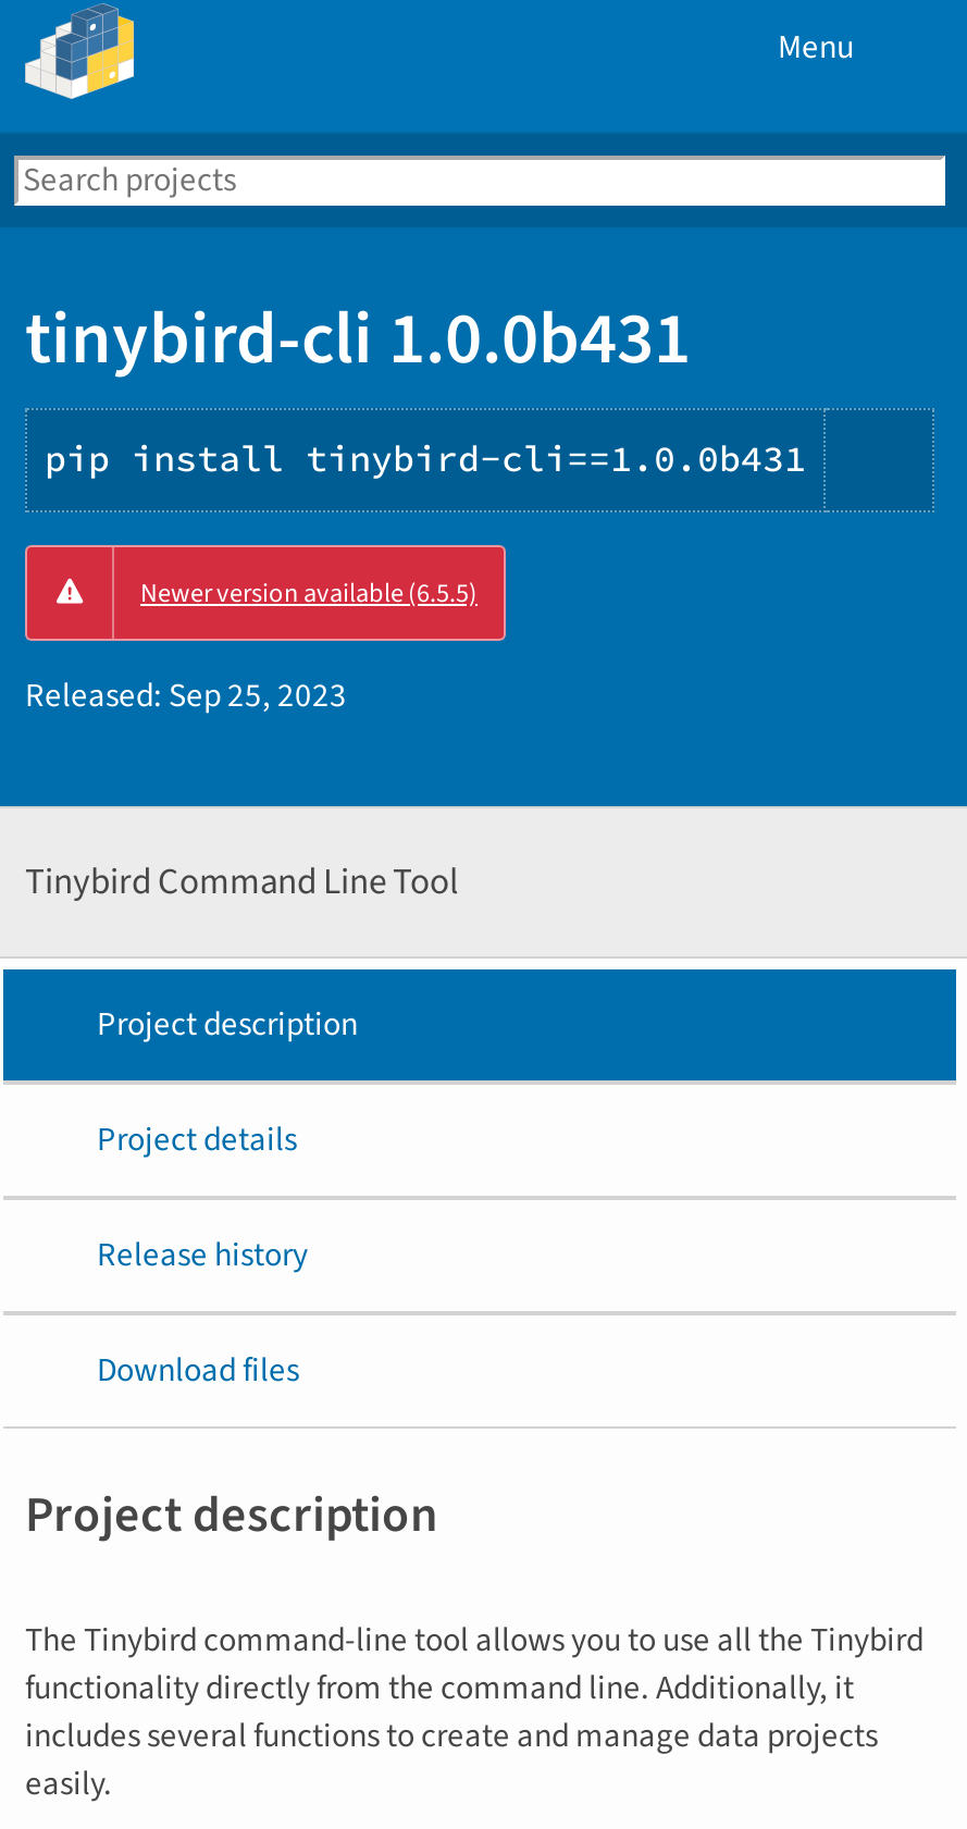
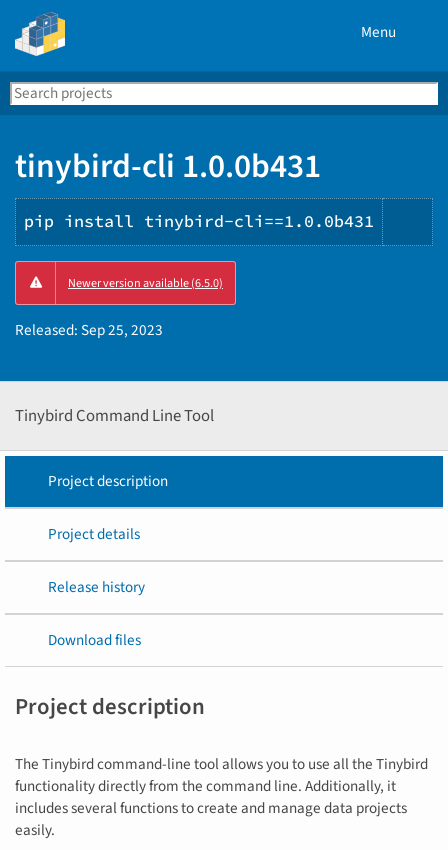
- Newer version available (6.5.5)
+ Newer version available (6.5.0)
